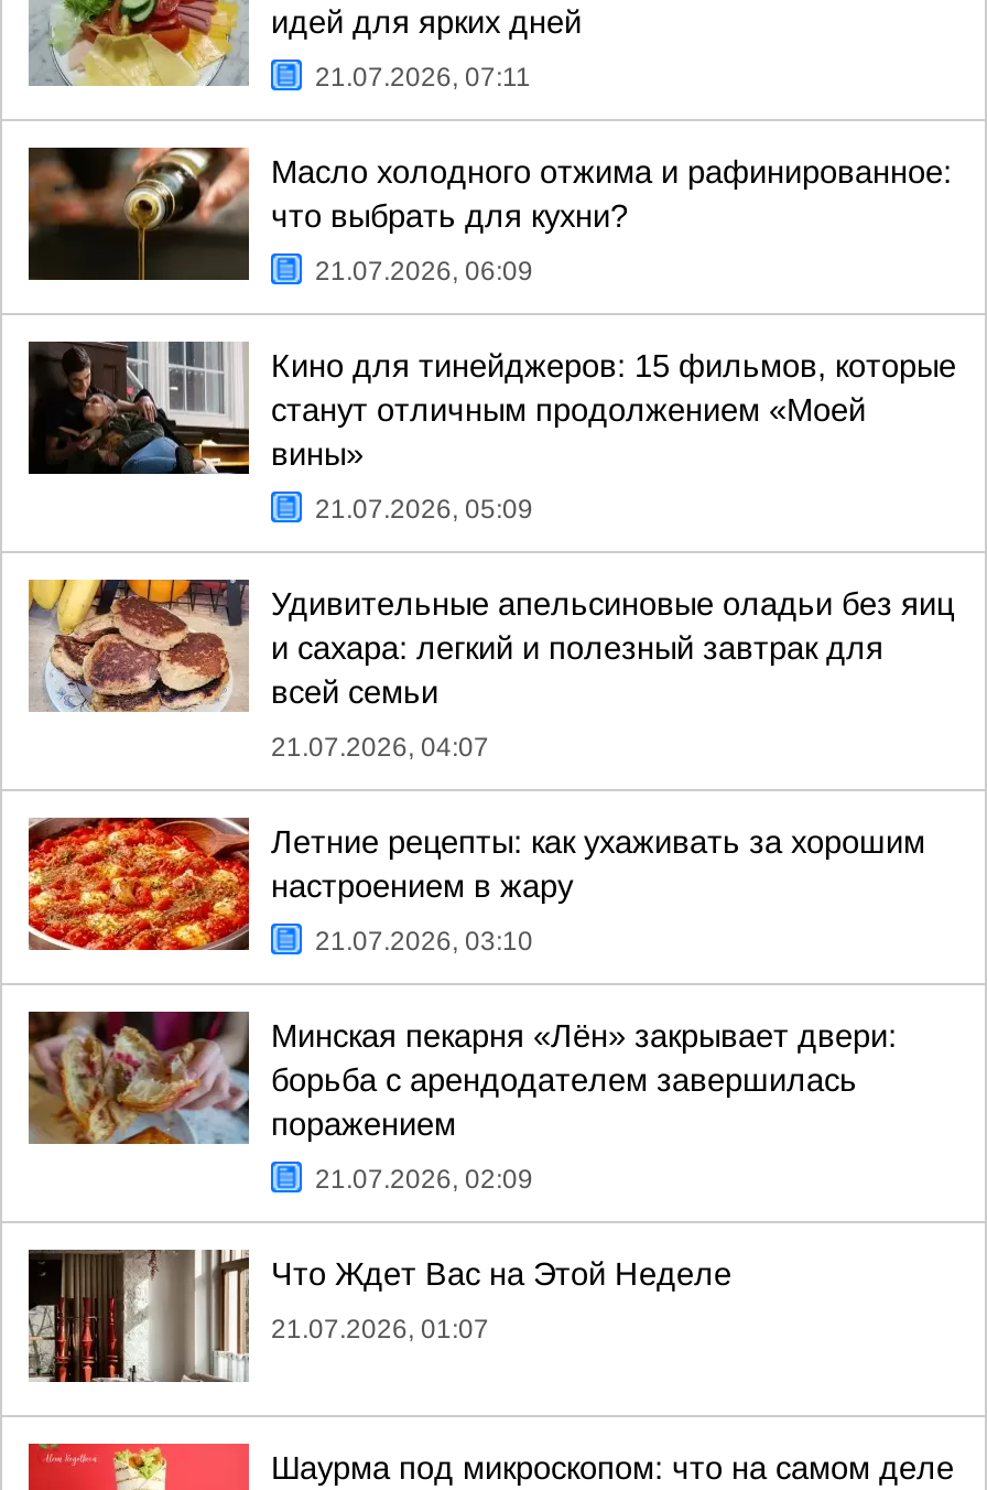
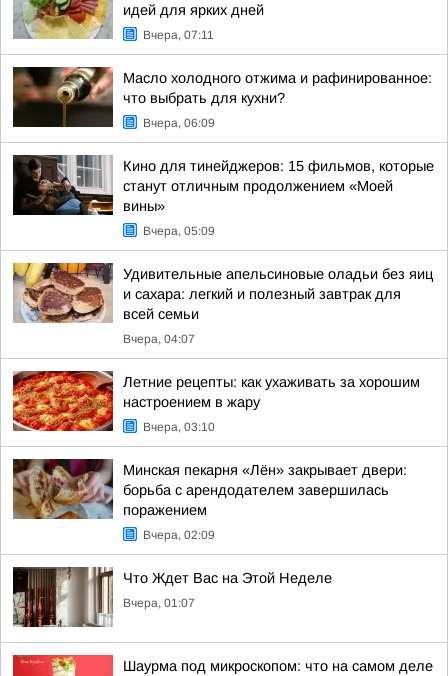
- 21.07.2026, 07:11
+ Вчера, 07:11

- 21.07.2026, 06:09
+ Вчера, 06:09

- 21.07.2026, 05:09
+ Вчера, 05:09

- 21.07.2026, 04:07
+ Вчера, 04:07

- 21.07.2026, 03:10
+ Вчера, 03:10

- 21.07.2026, 02:09
+ Вчера, 02:09

- 21.07.2026, 01:07
+ Вчера, 01:07
